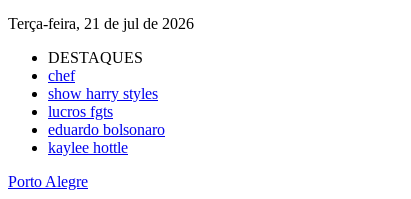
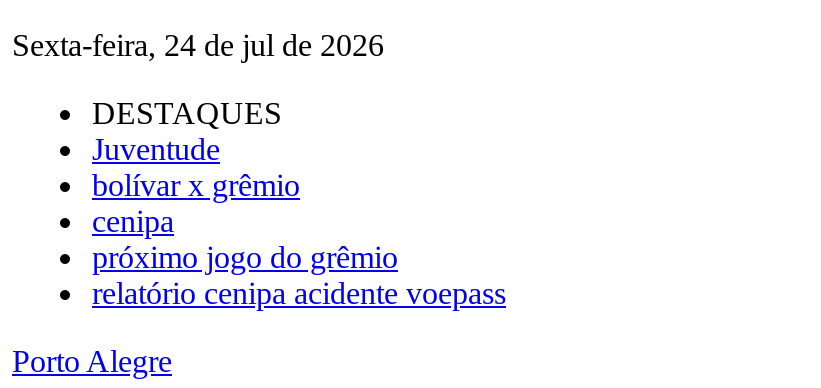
- Terça-feira, 21 de jul de 2026
+ Sexta-feira, 24 de jul de 2026

- chef
- show harry styles
- lucros fgts
- eduardo bolsonaro
- kaylee hottle
+ Juventude
+ bolívar x grêmio
+ cenipa
+ próximo jogo do grêmio
+ relatório cenipa acidente voepass
